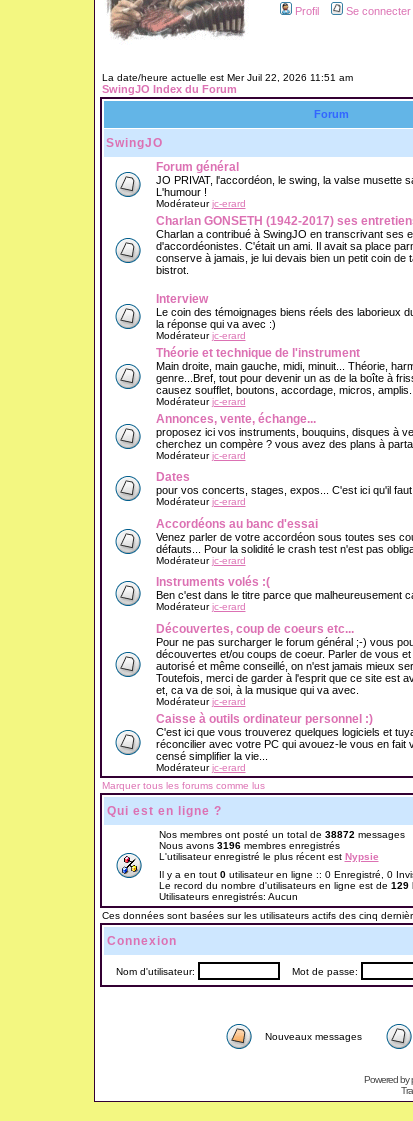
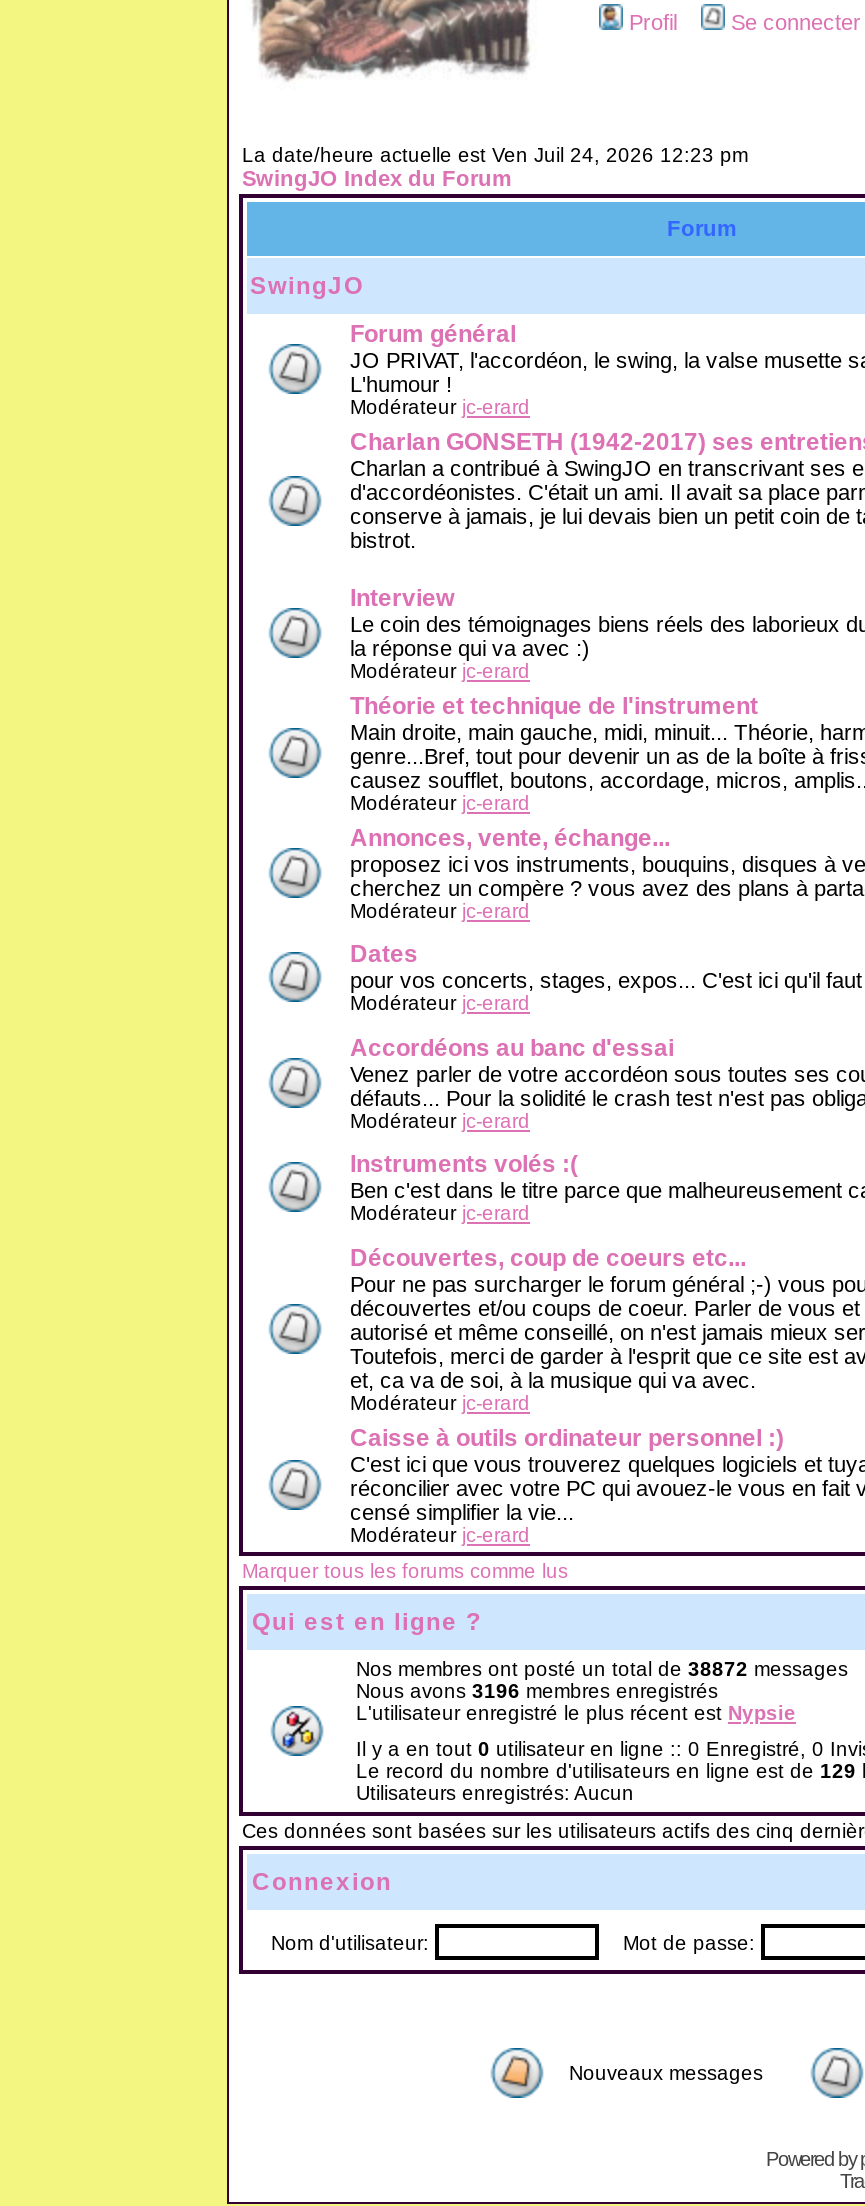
- La date/heure actuelle est Mer Juil 22, 2026 11:51 am
+ La date/heure actuelle est Ven Juil 24, 2026 12:23 pm
